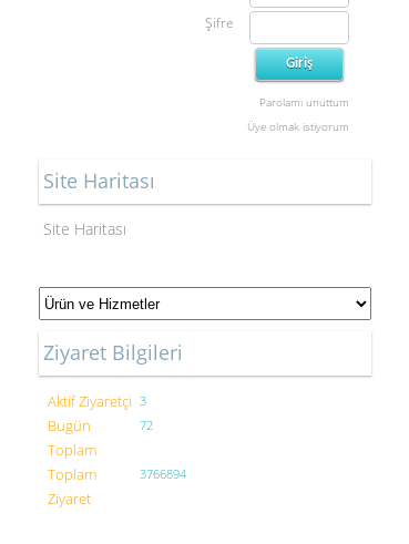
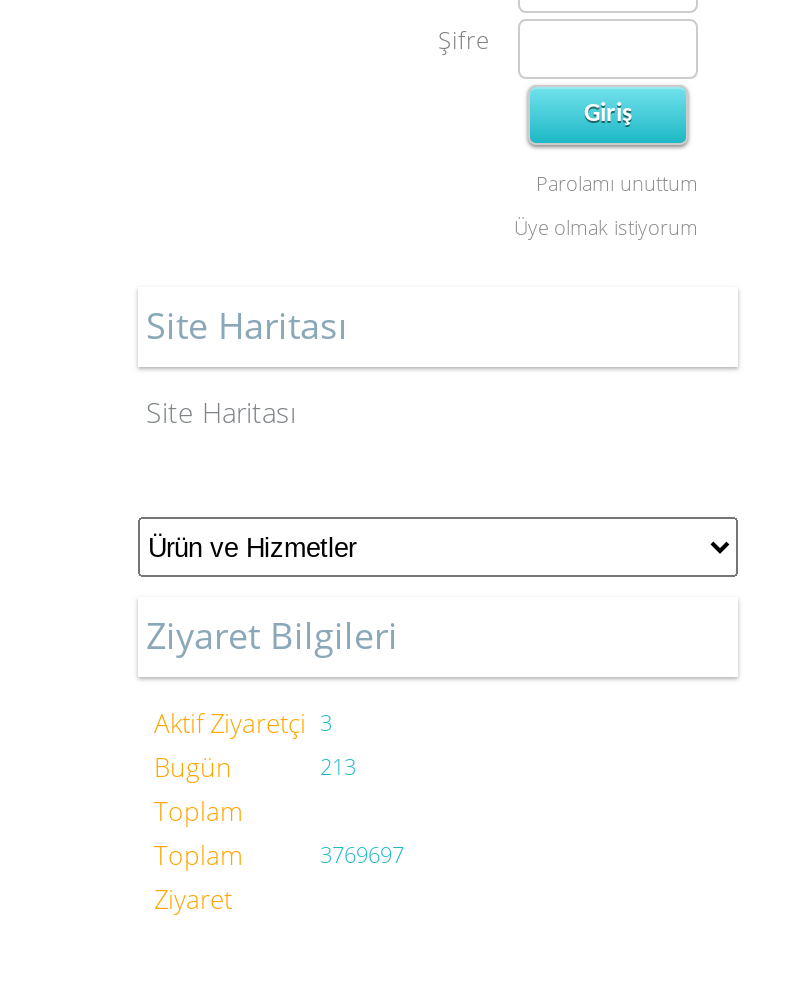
- 72
+ 213

- 3766894
+ 3769697
